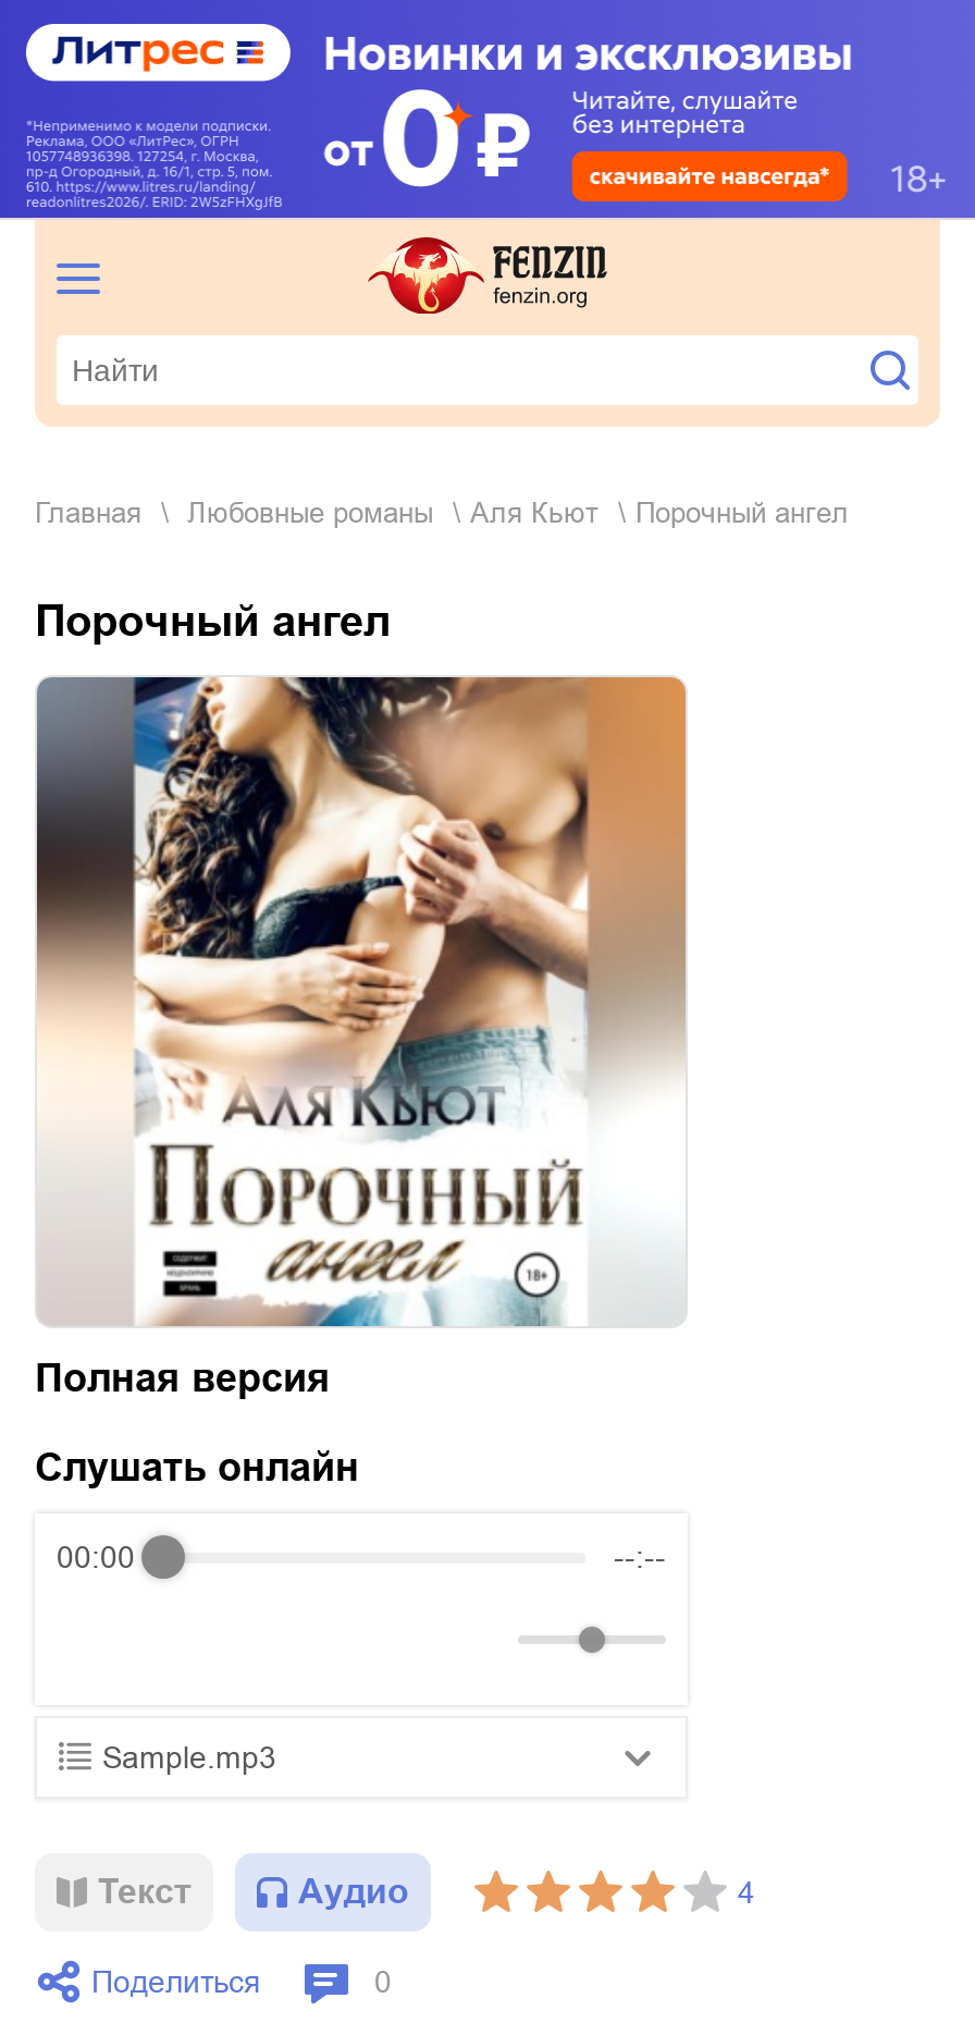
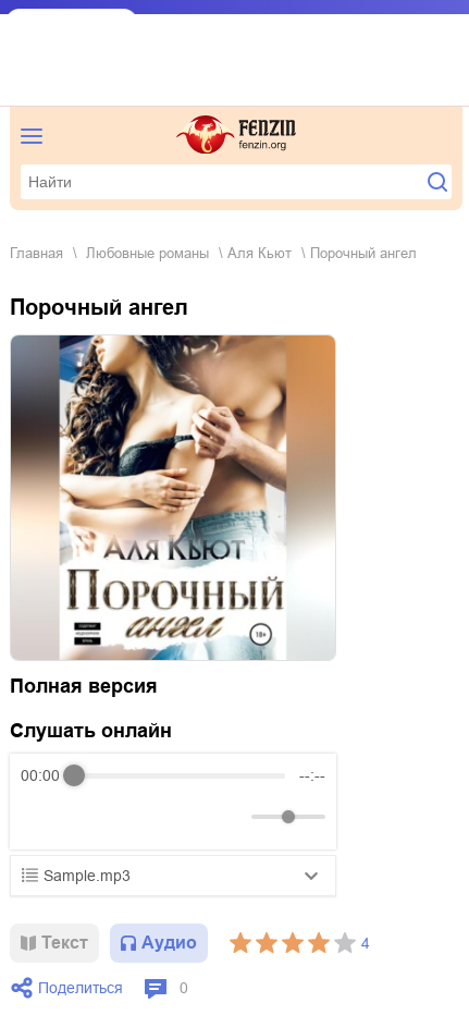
- [image]
